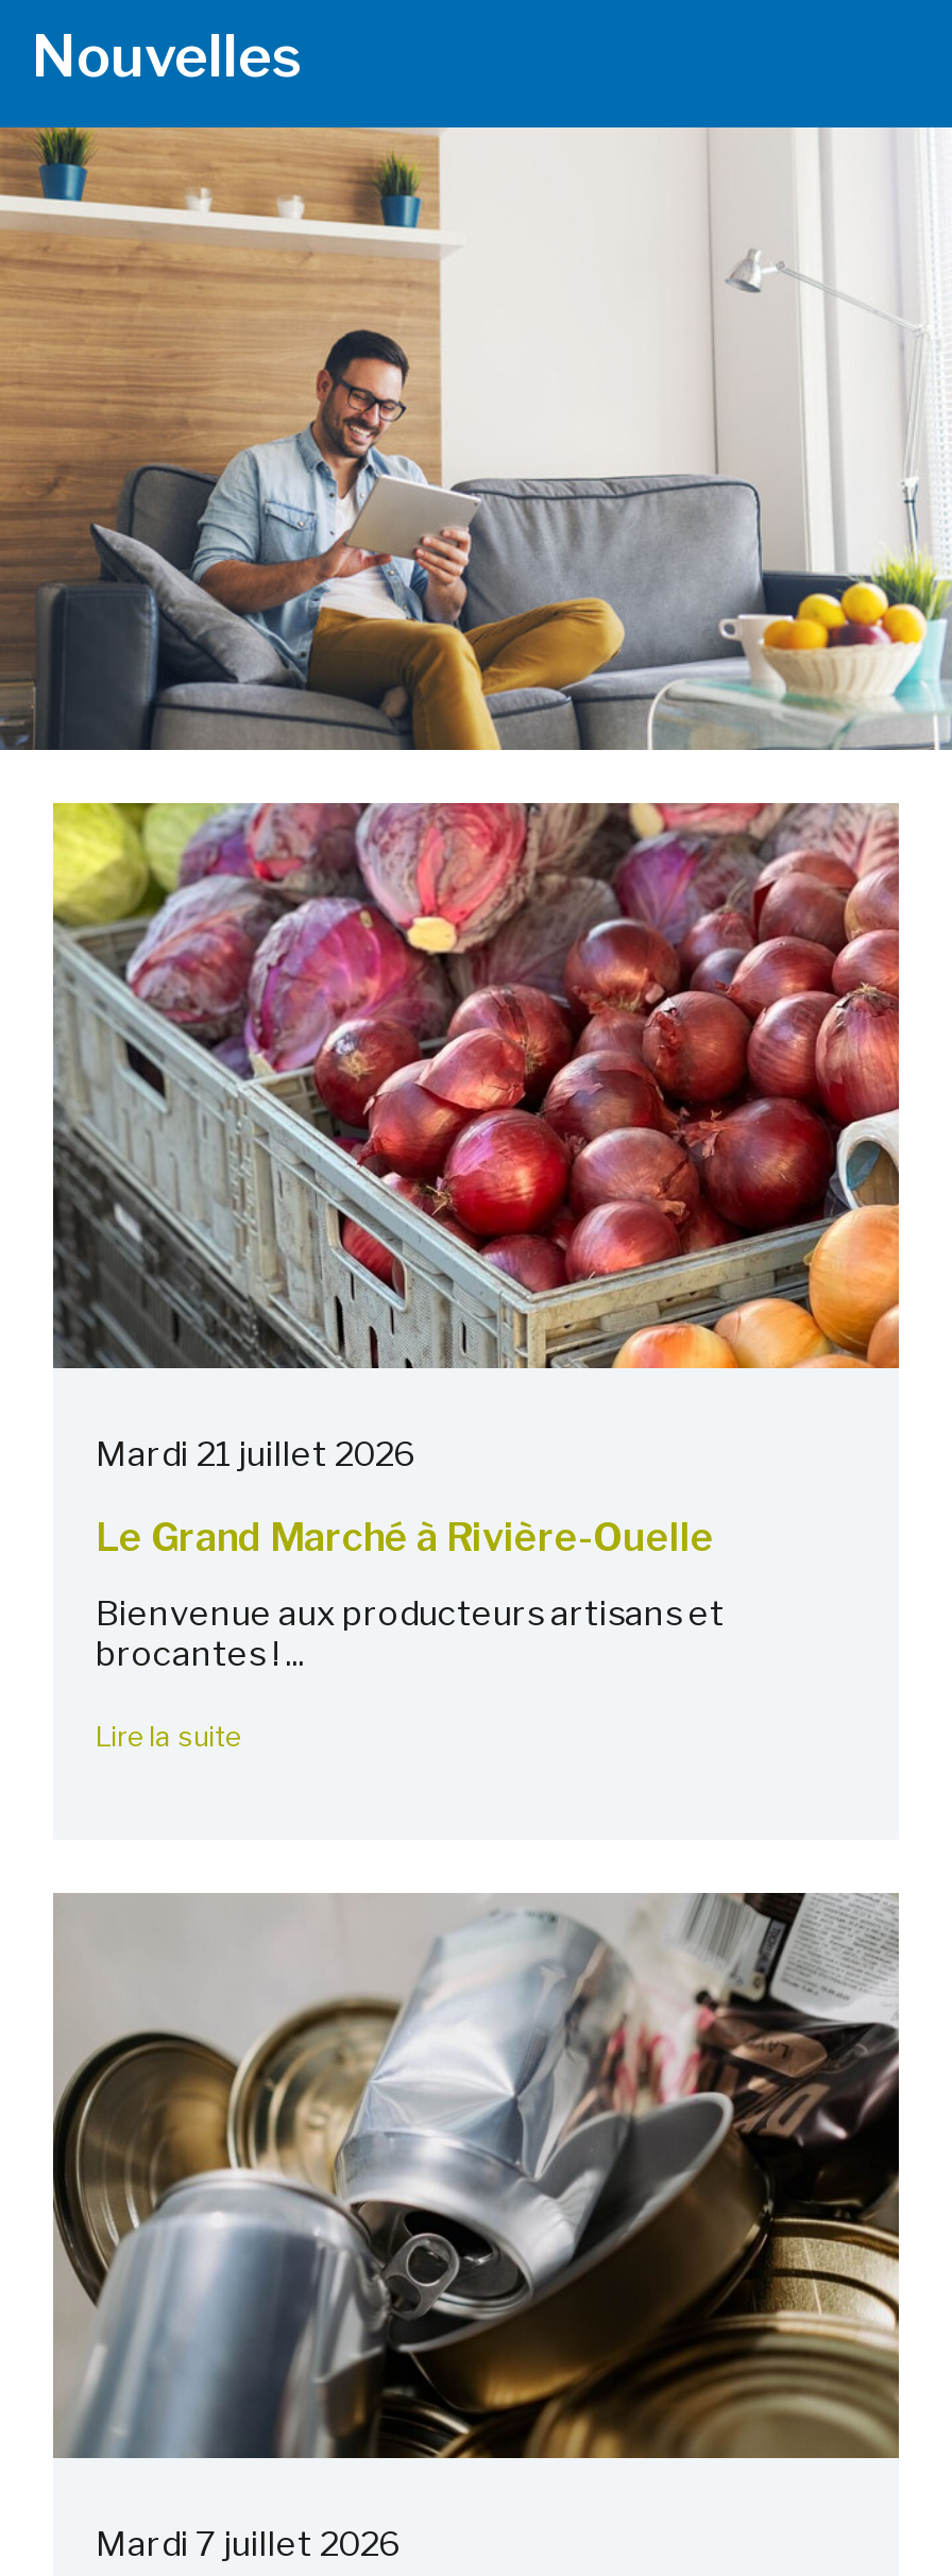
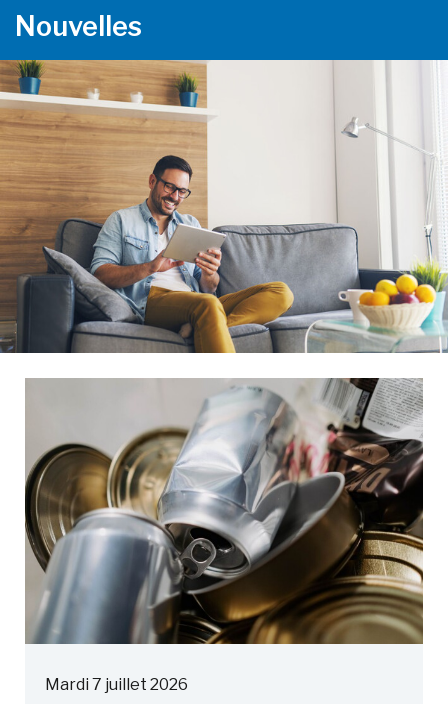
- [image]
- Mardi 21 juillet 2026
- Le Grand Marché à Rivière-Ouelle
- Bienvenue aux producteurs artisans et
- brocantes ! ...
- Lire la suite
